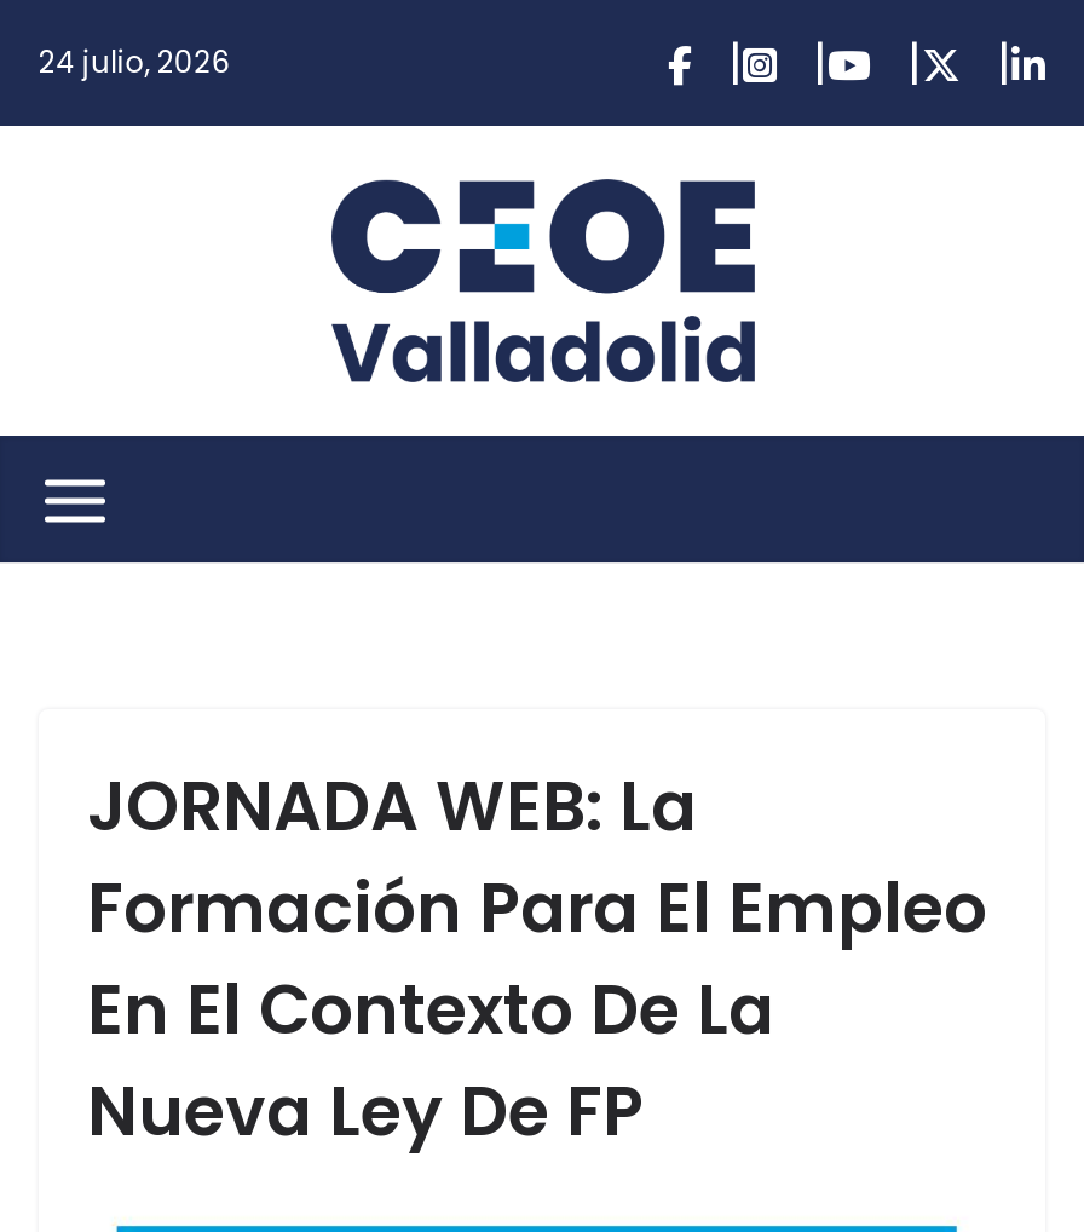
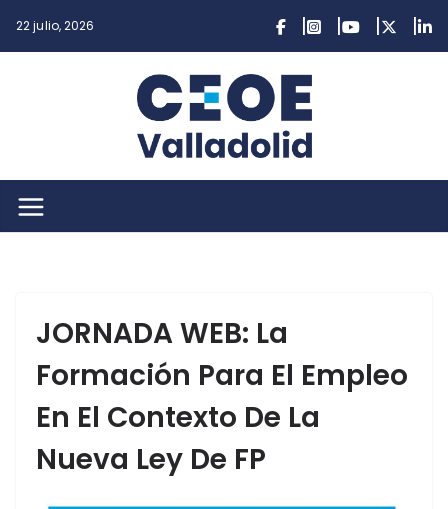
- 24 julio, 2026
+ 22 julio, 2026
